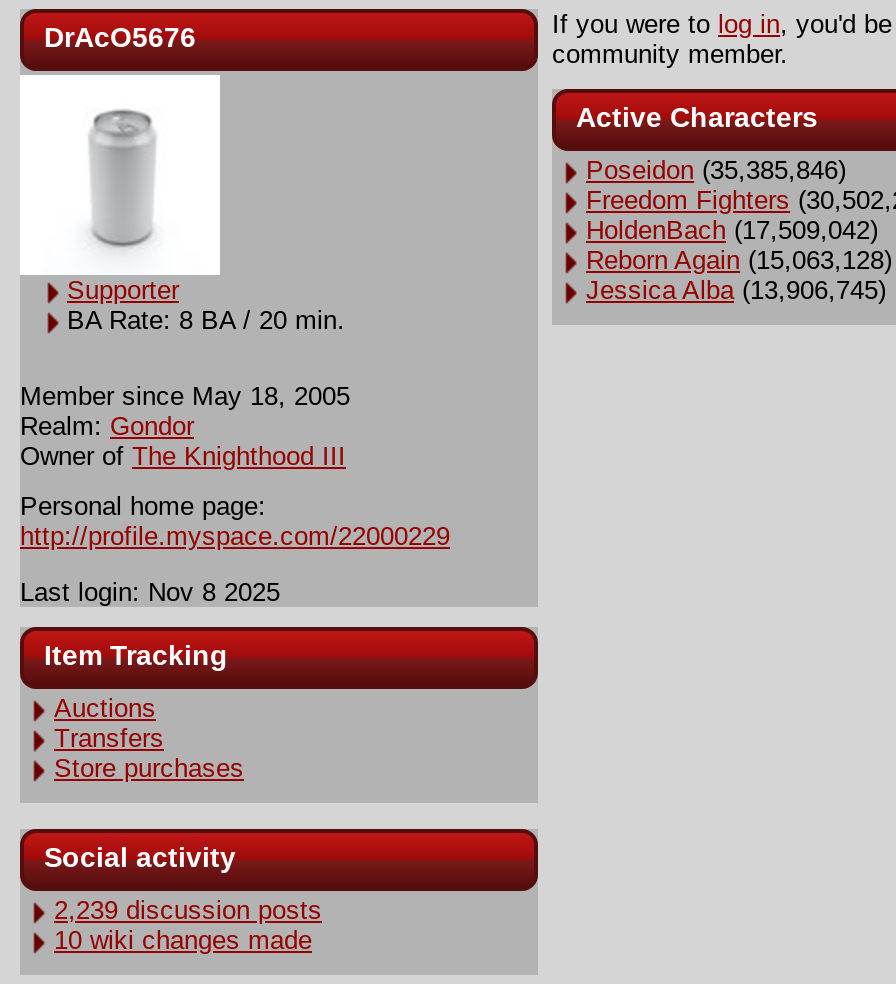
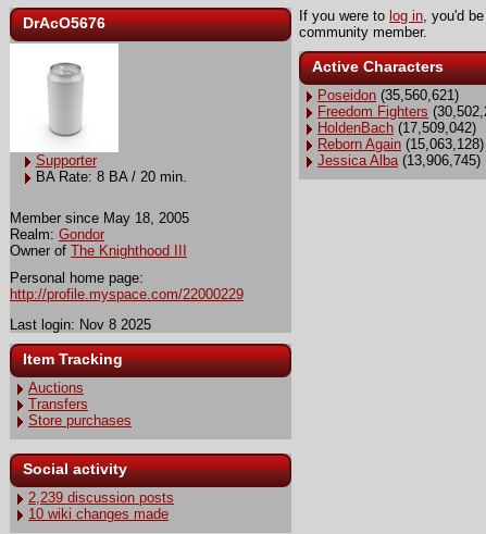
- Poseidon (35,385,846)
+ Poseidon (35,560,621)
